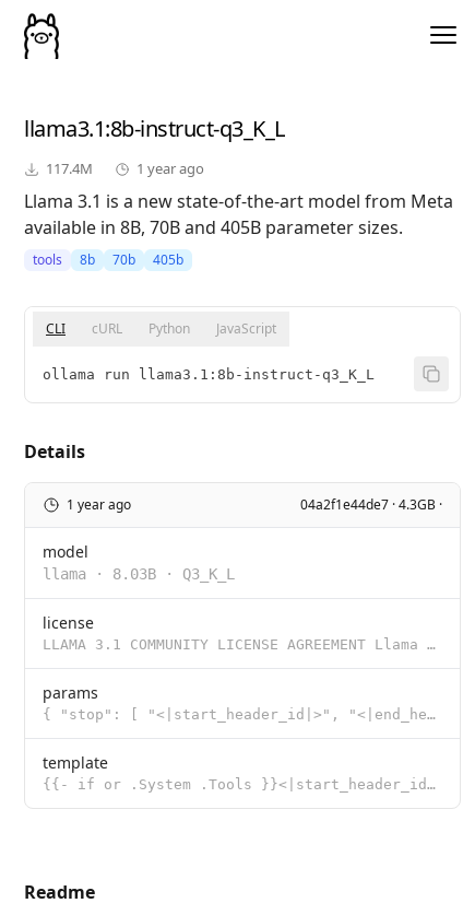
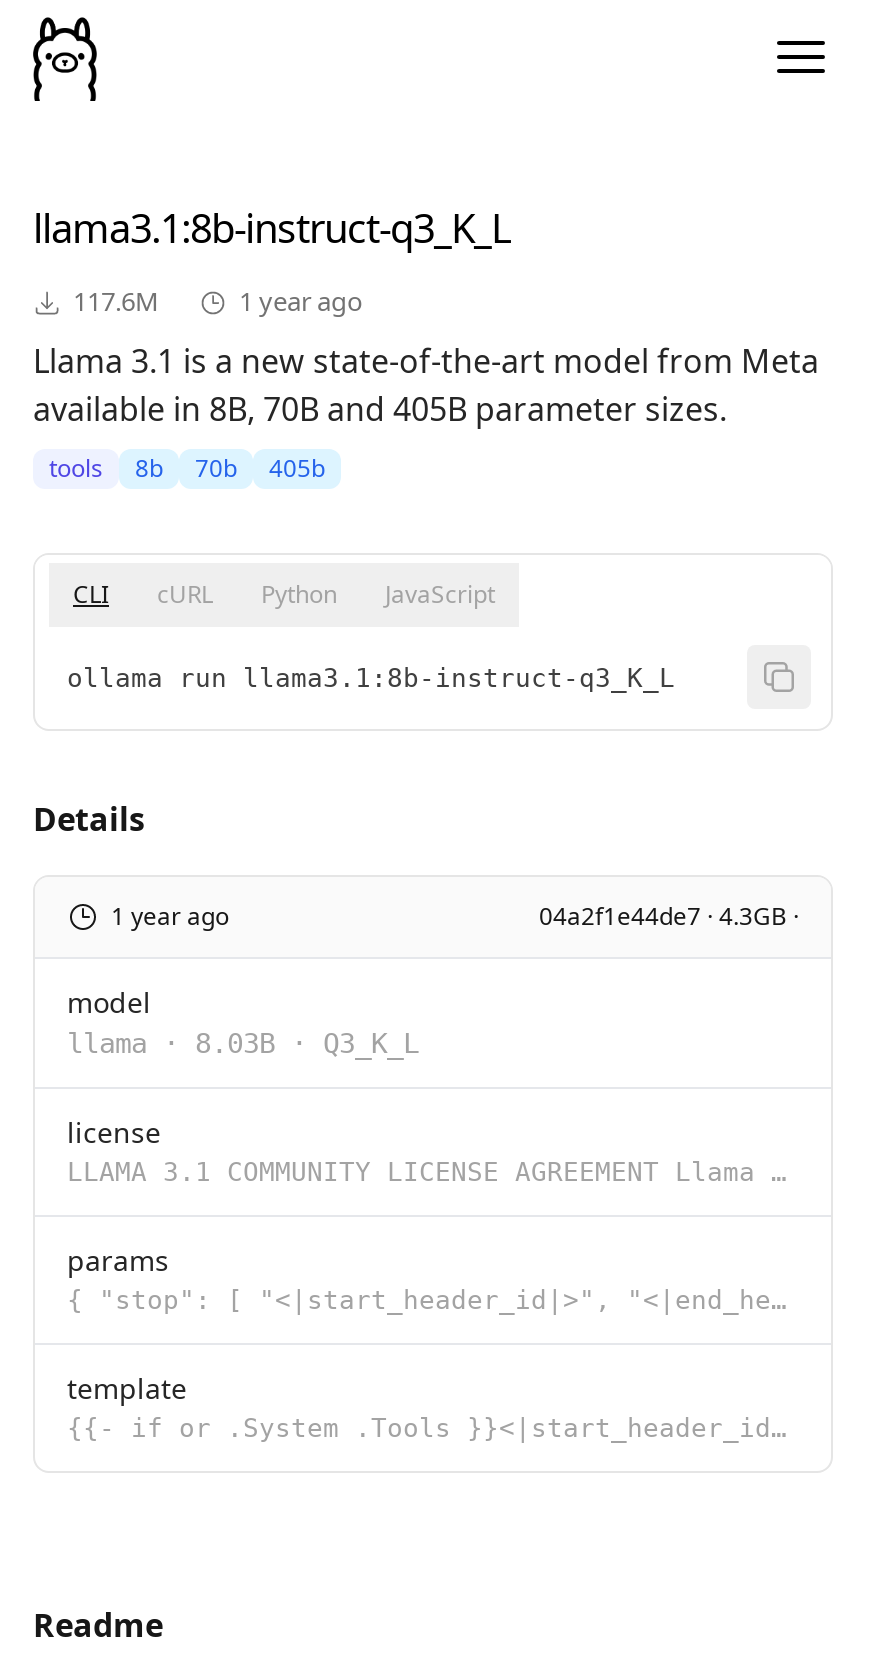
- 117.4M
+ 117.6M
